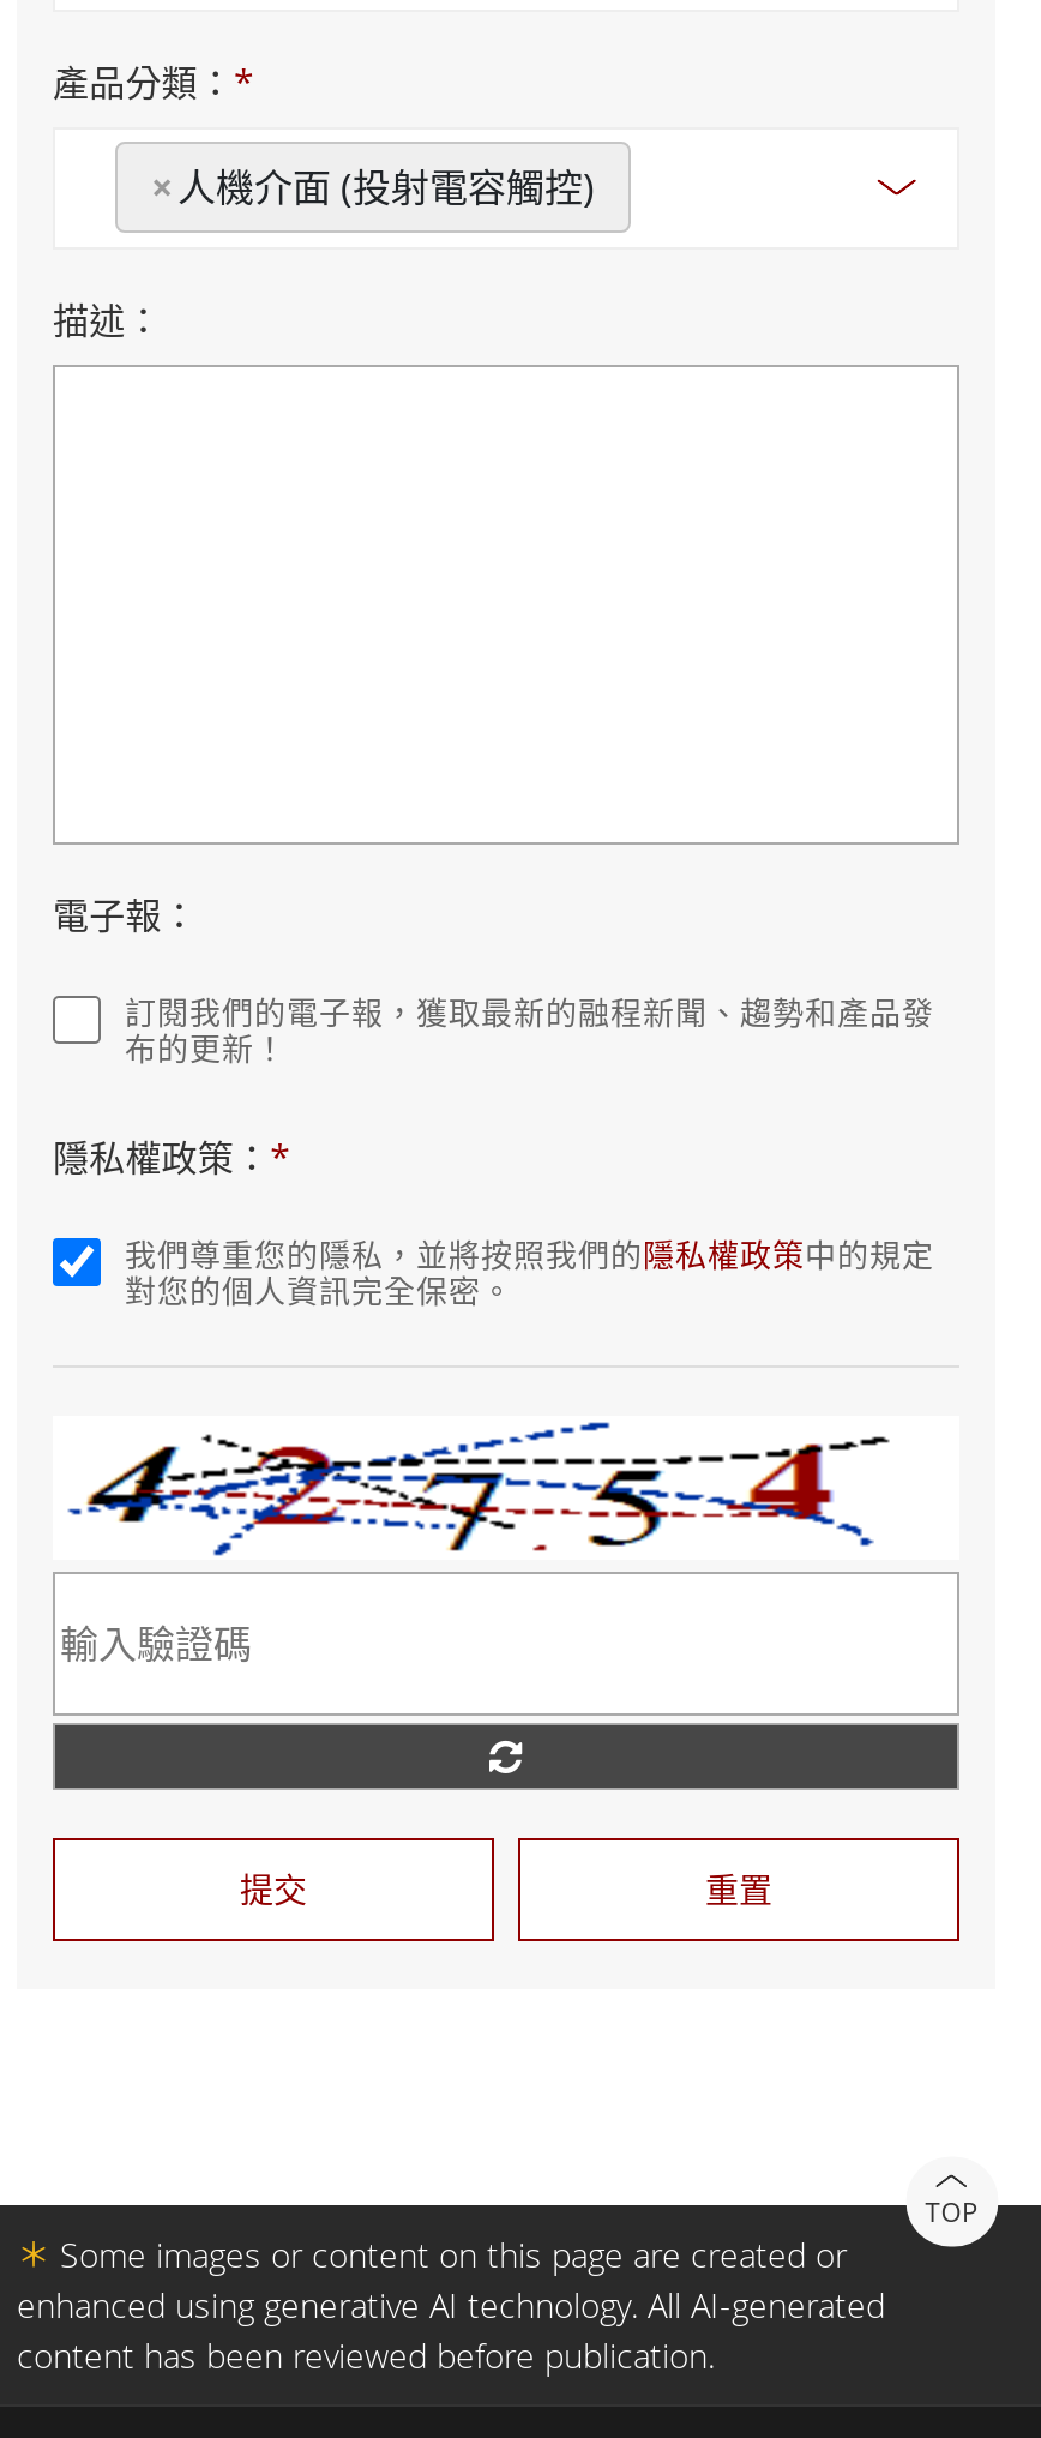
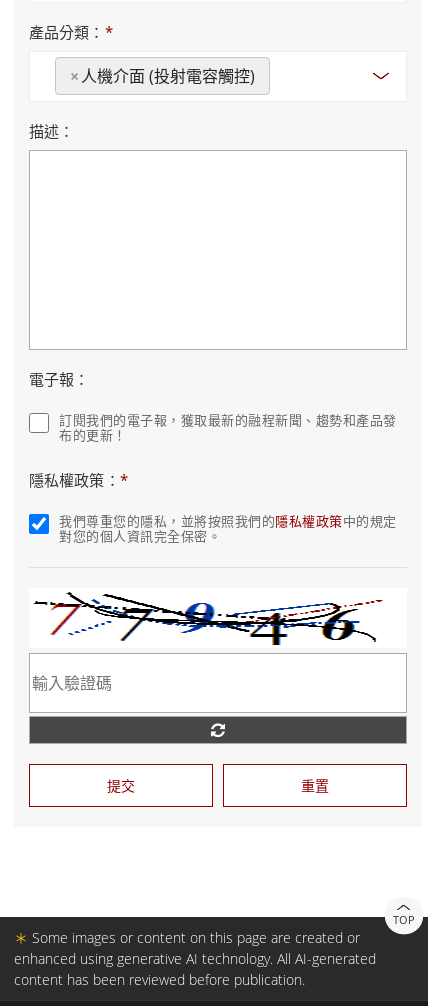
- [image]
+ [image]
